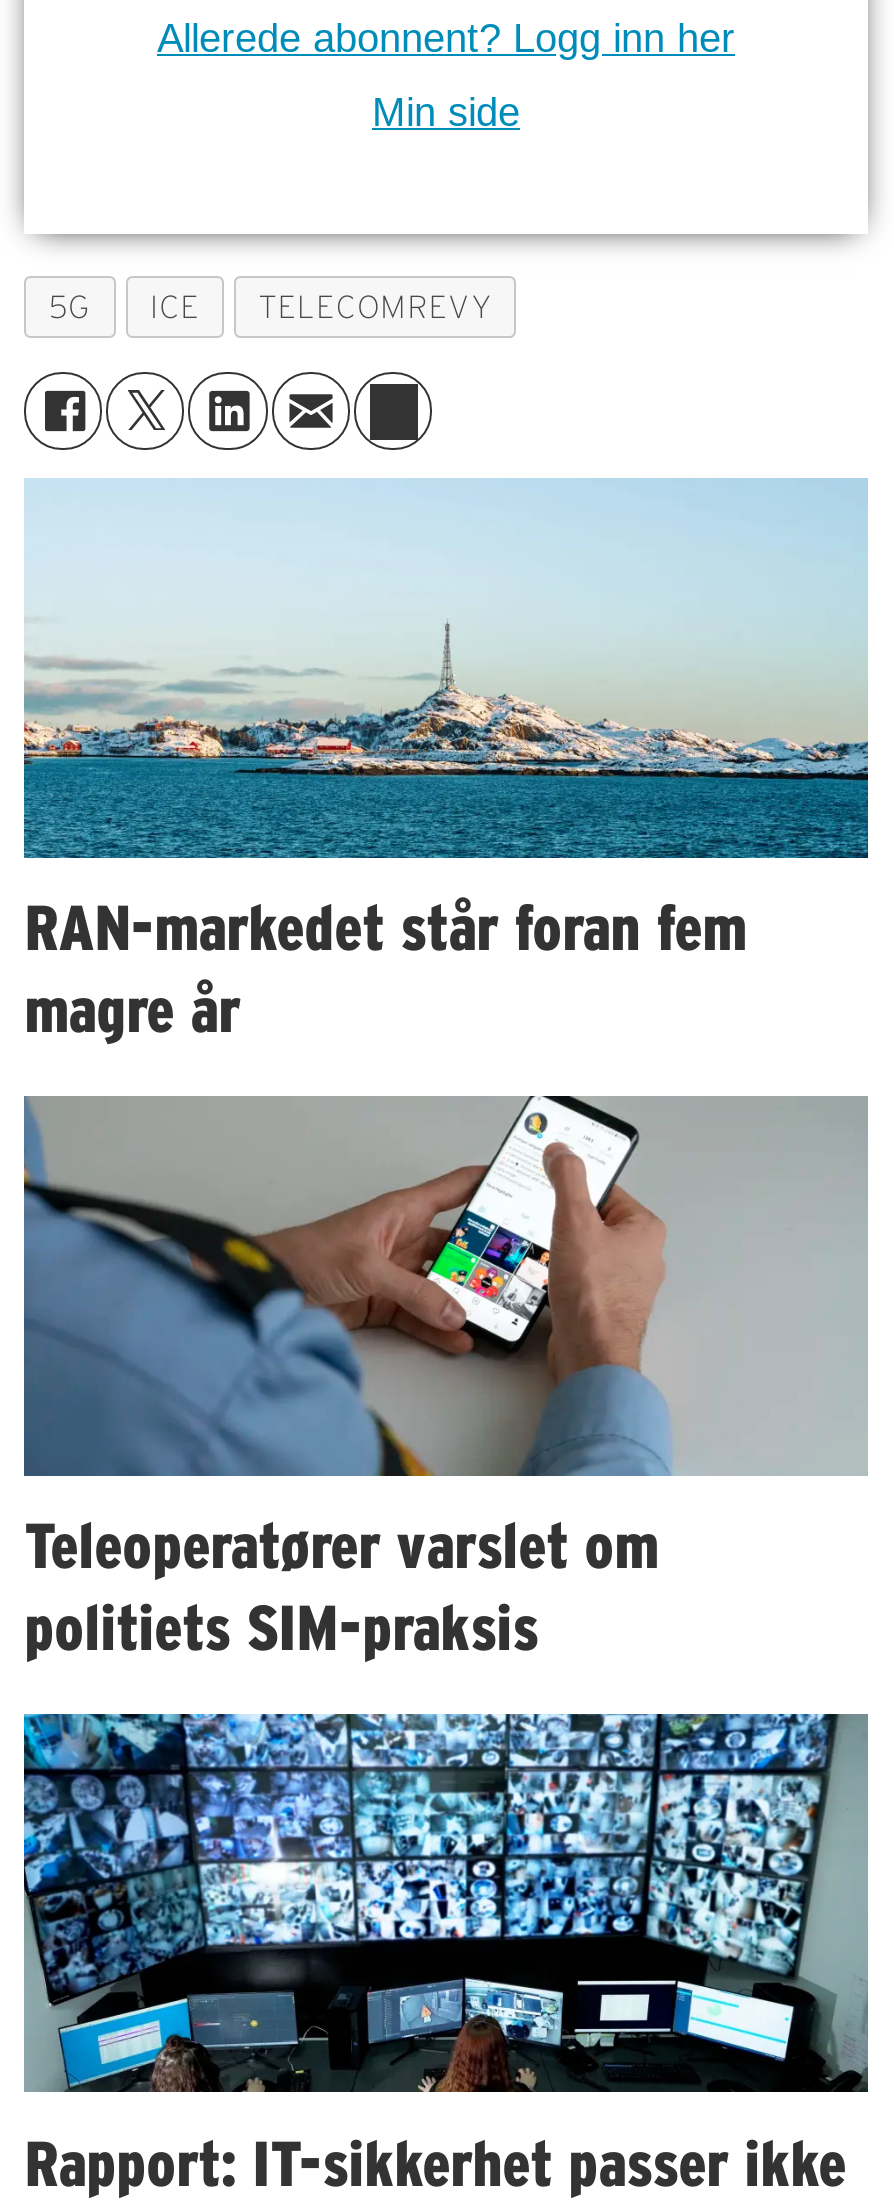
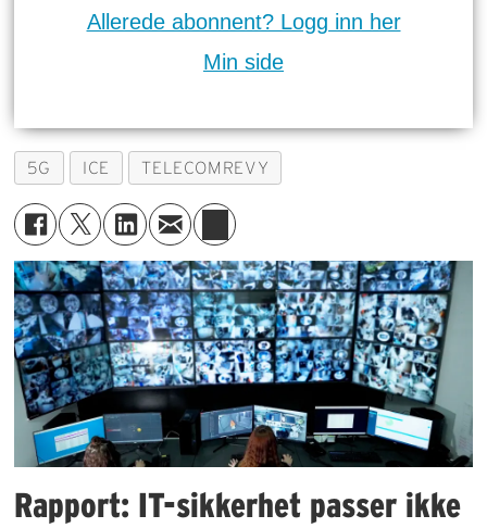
- [image]
- RAN-markedet står foran fem
- magre år

- [image]
- Teleoperatører varslet om
- politiets SIM-praksis
